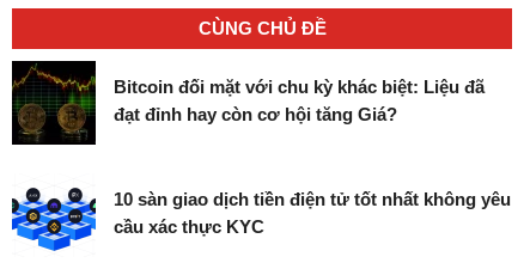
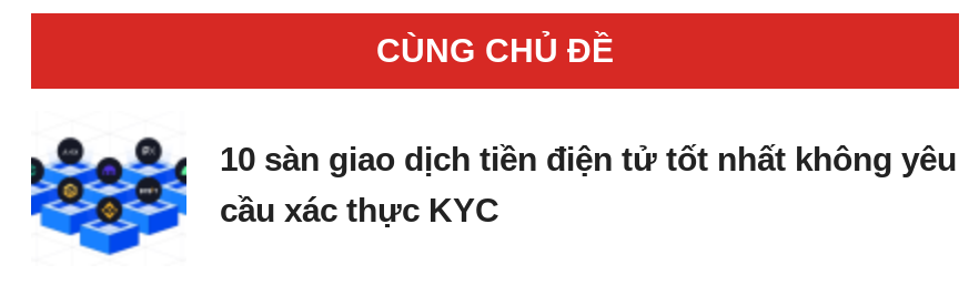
- [image]
- Bitcoin đối mặt với chu kỳ khác biệt: Liệu đã
- đạt đỉnh hay còn cơ hội tăng Giá?
